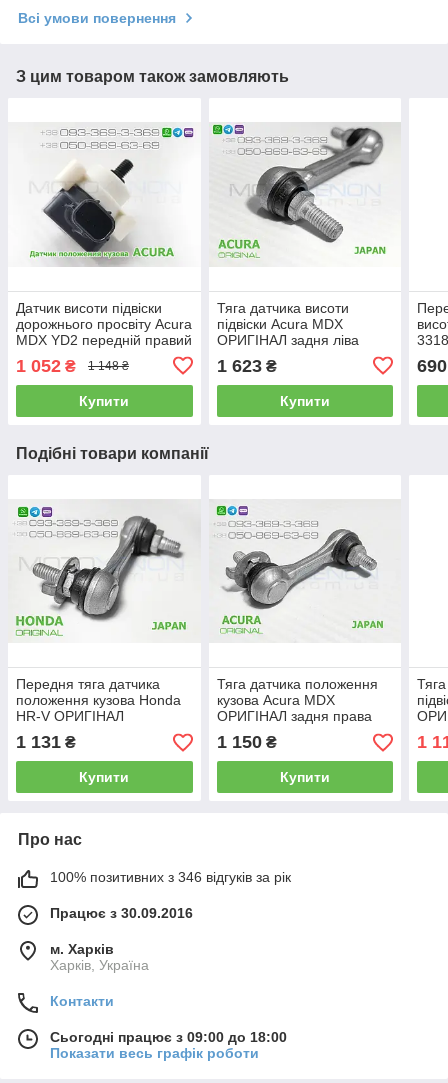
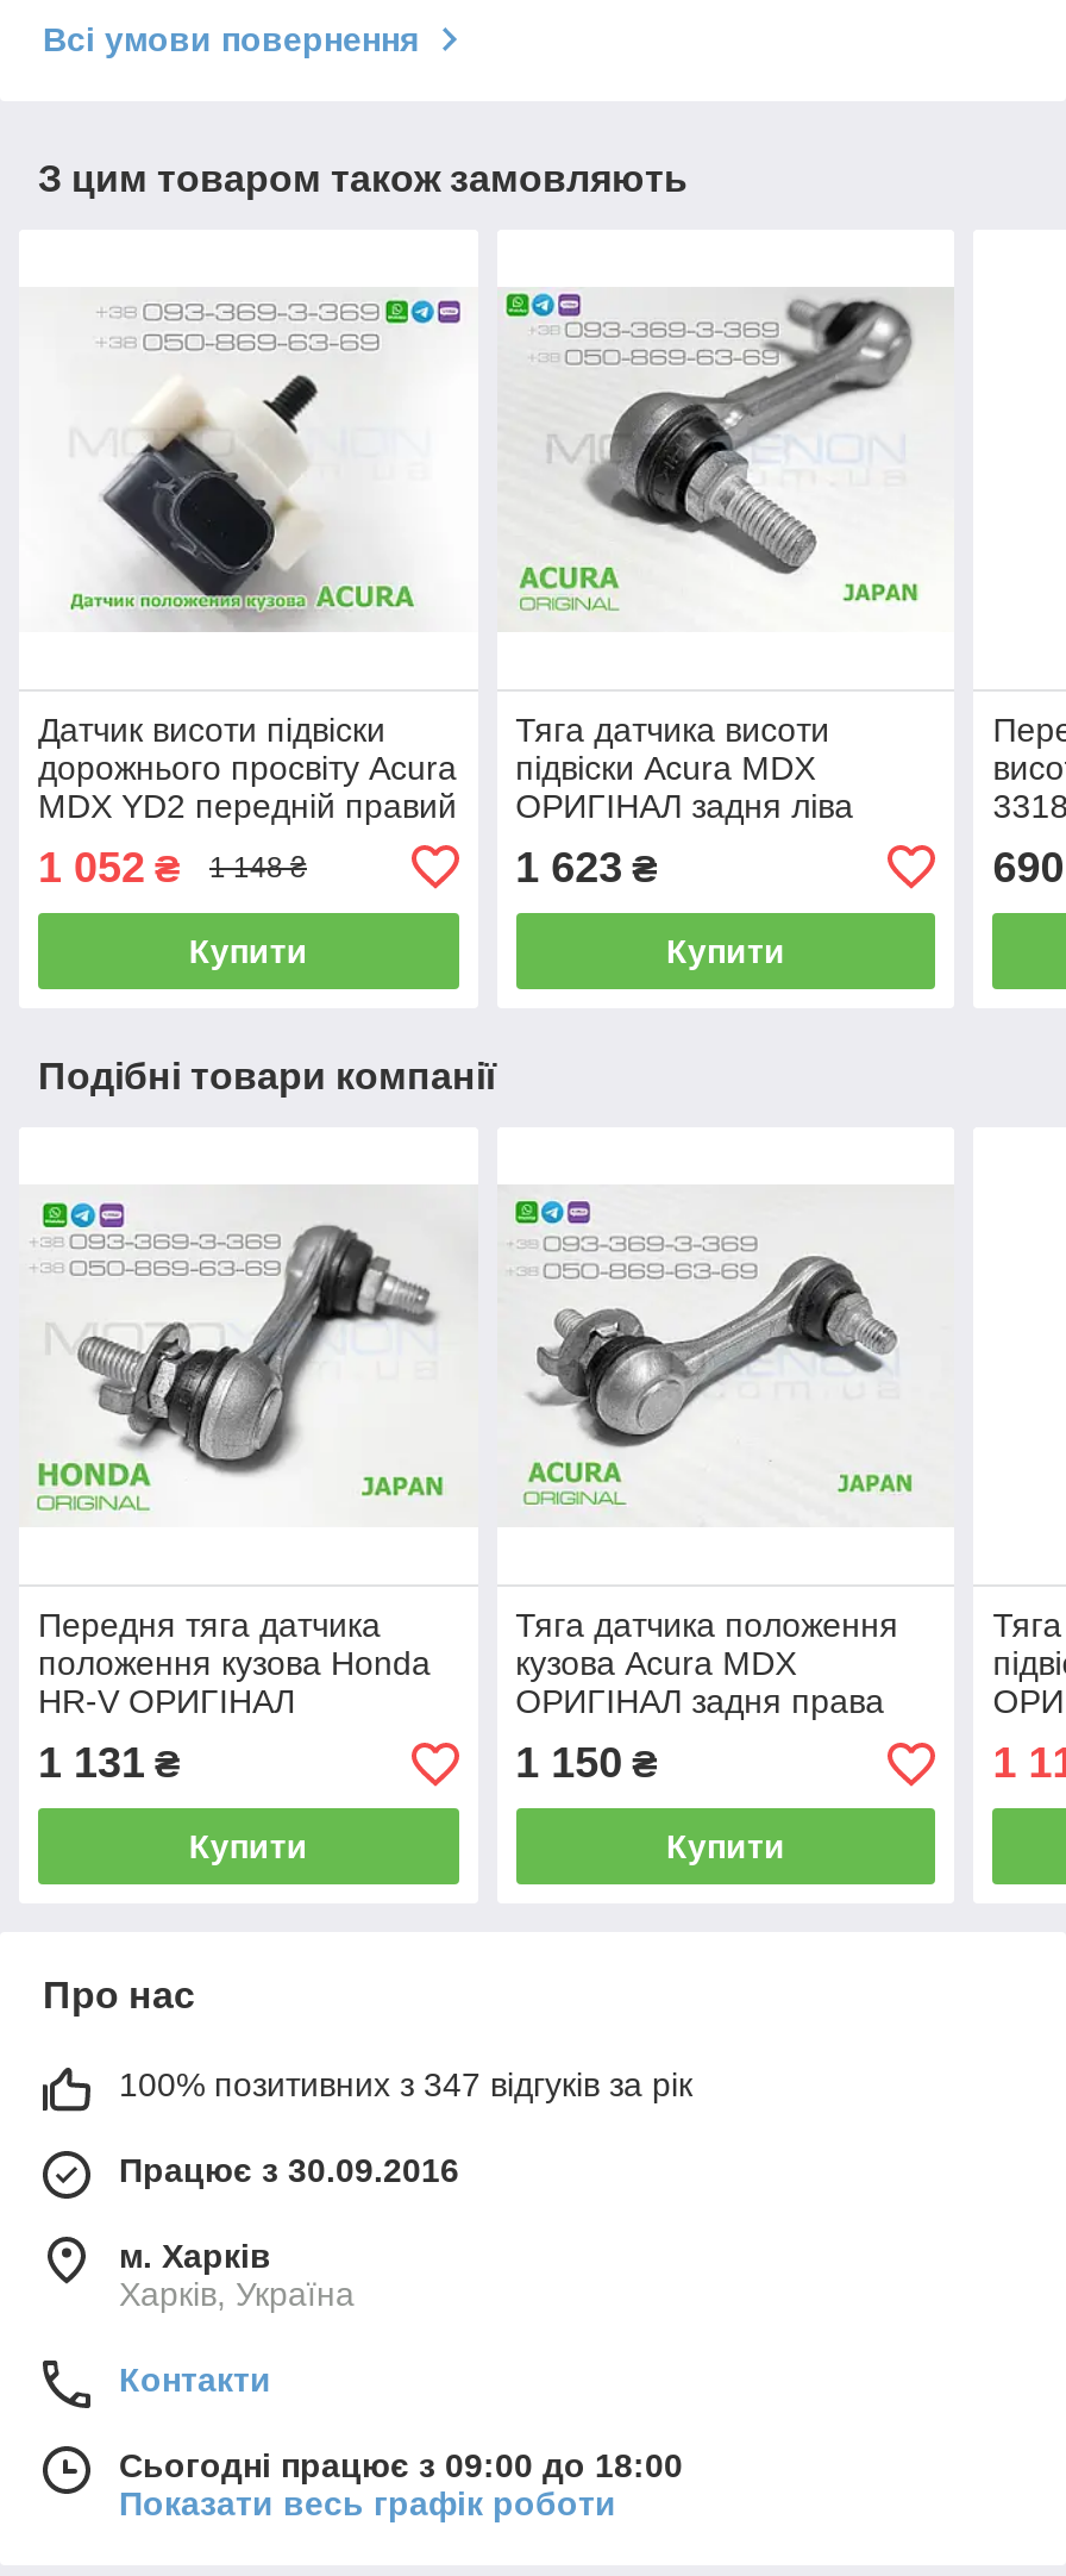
- 100% позитивних з 346 відгуків за рік
+ 100% позитивних з 347 відгуків за рік
